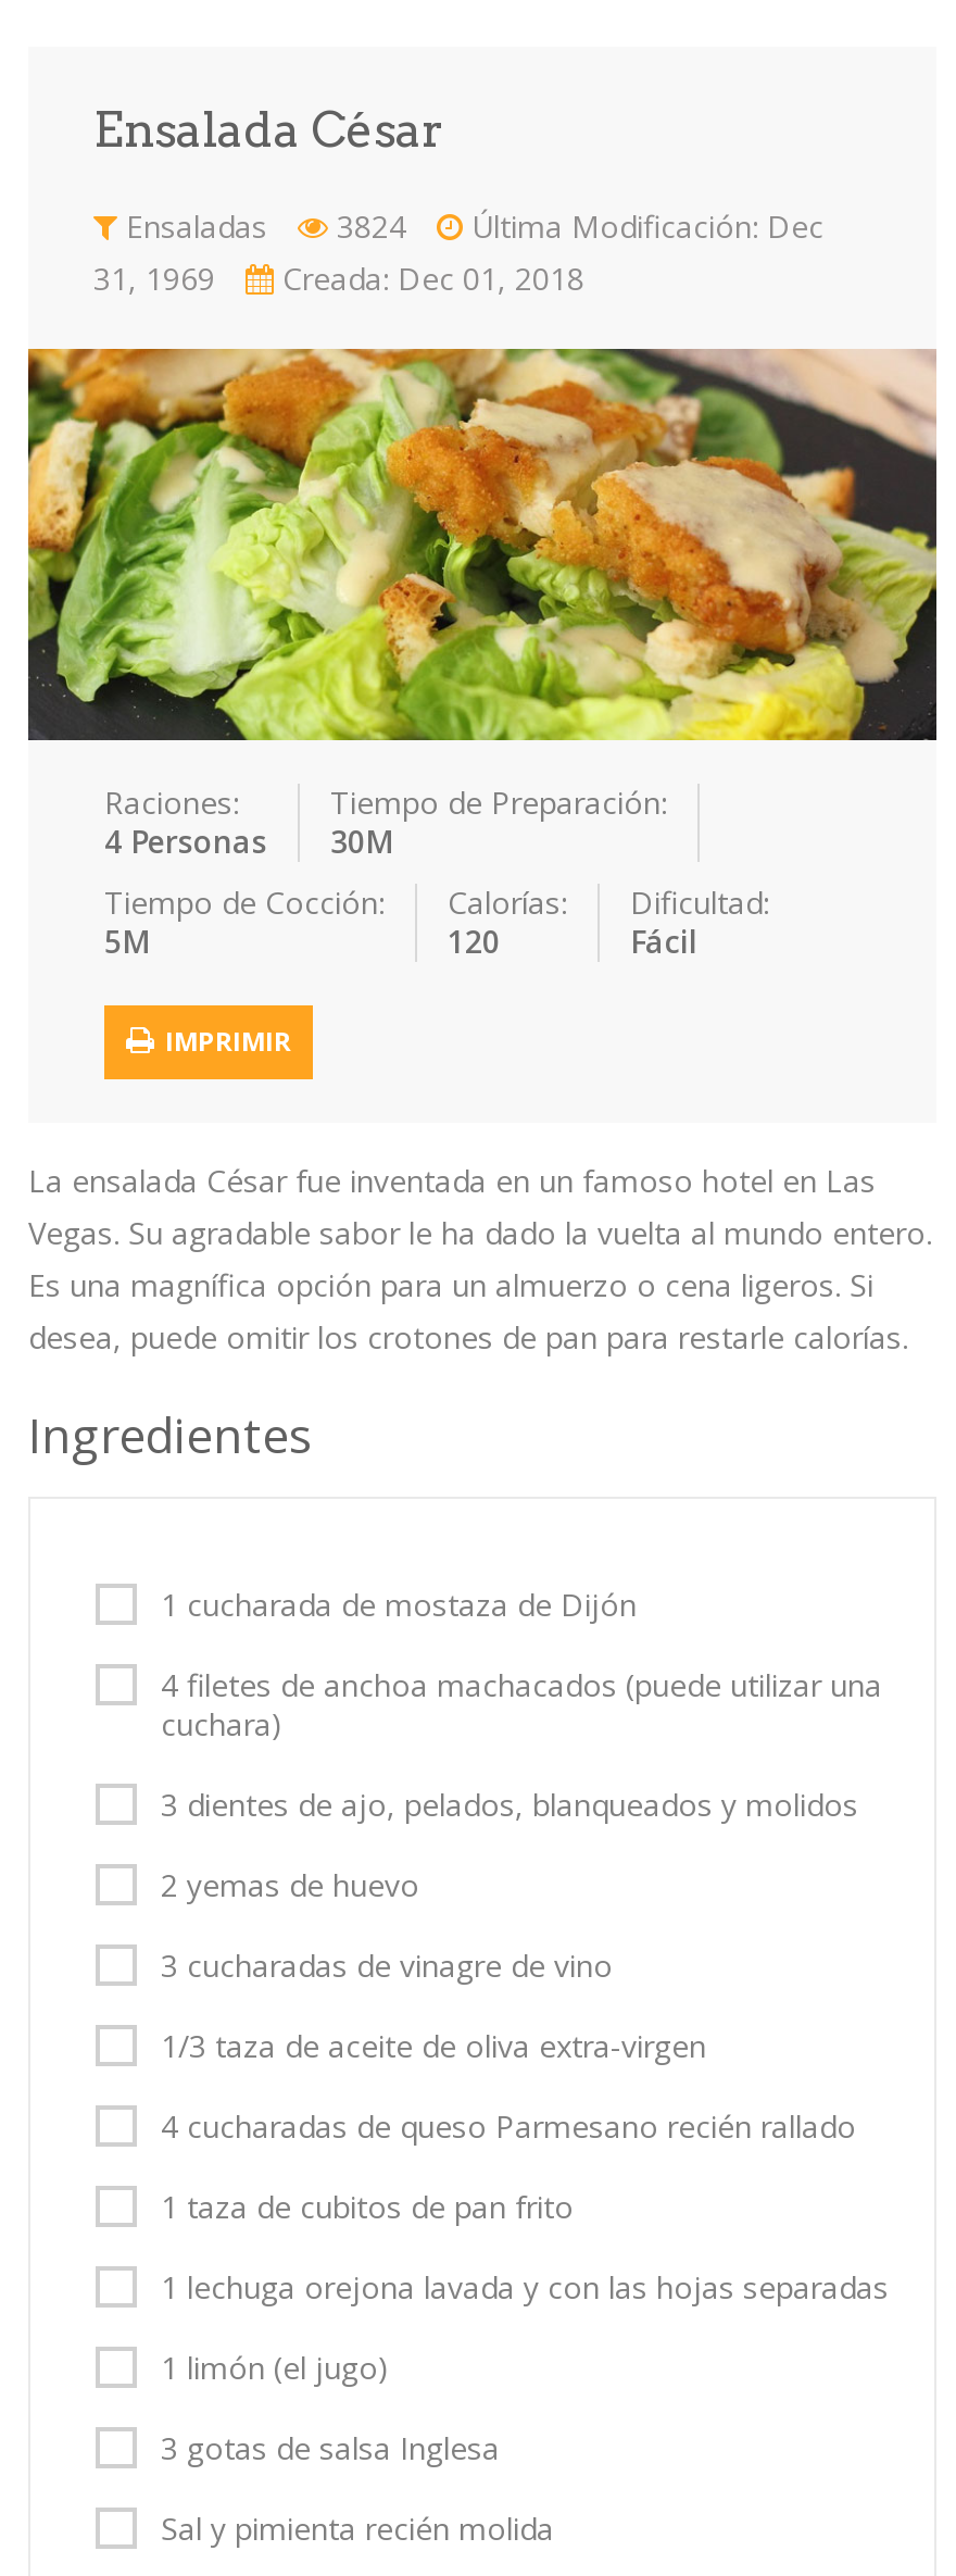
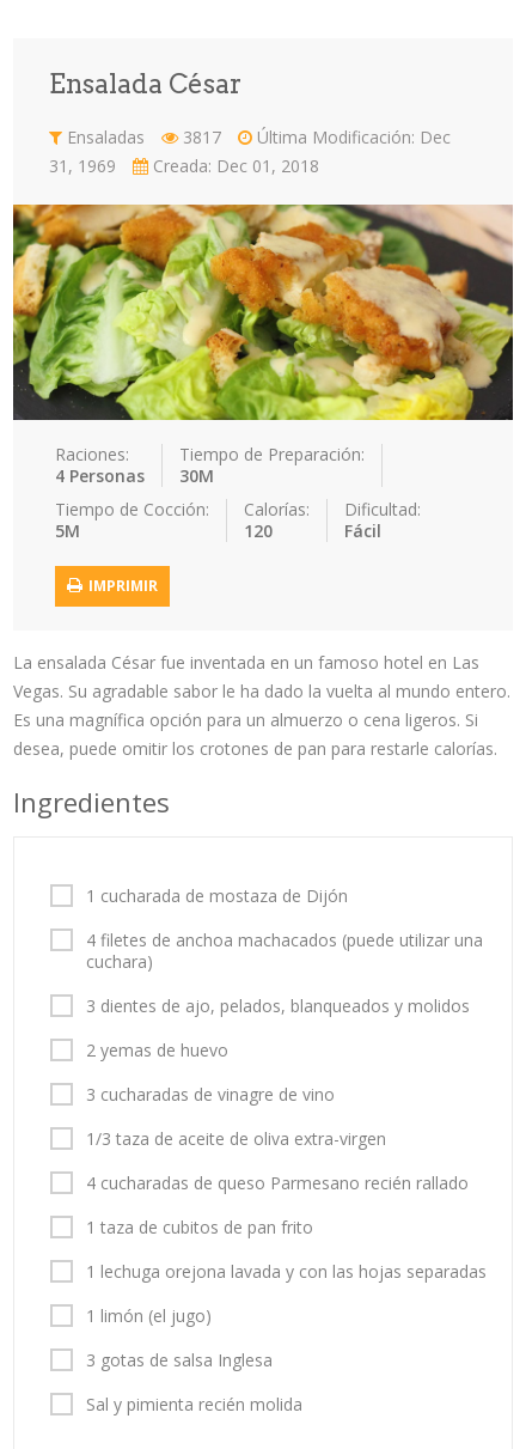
- Ensaladas 3824 Última Modificación: Dec
+ Ensaladas 3817 Última Modificación: Dec
